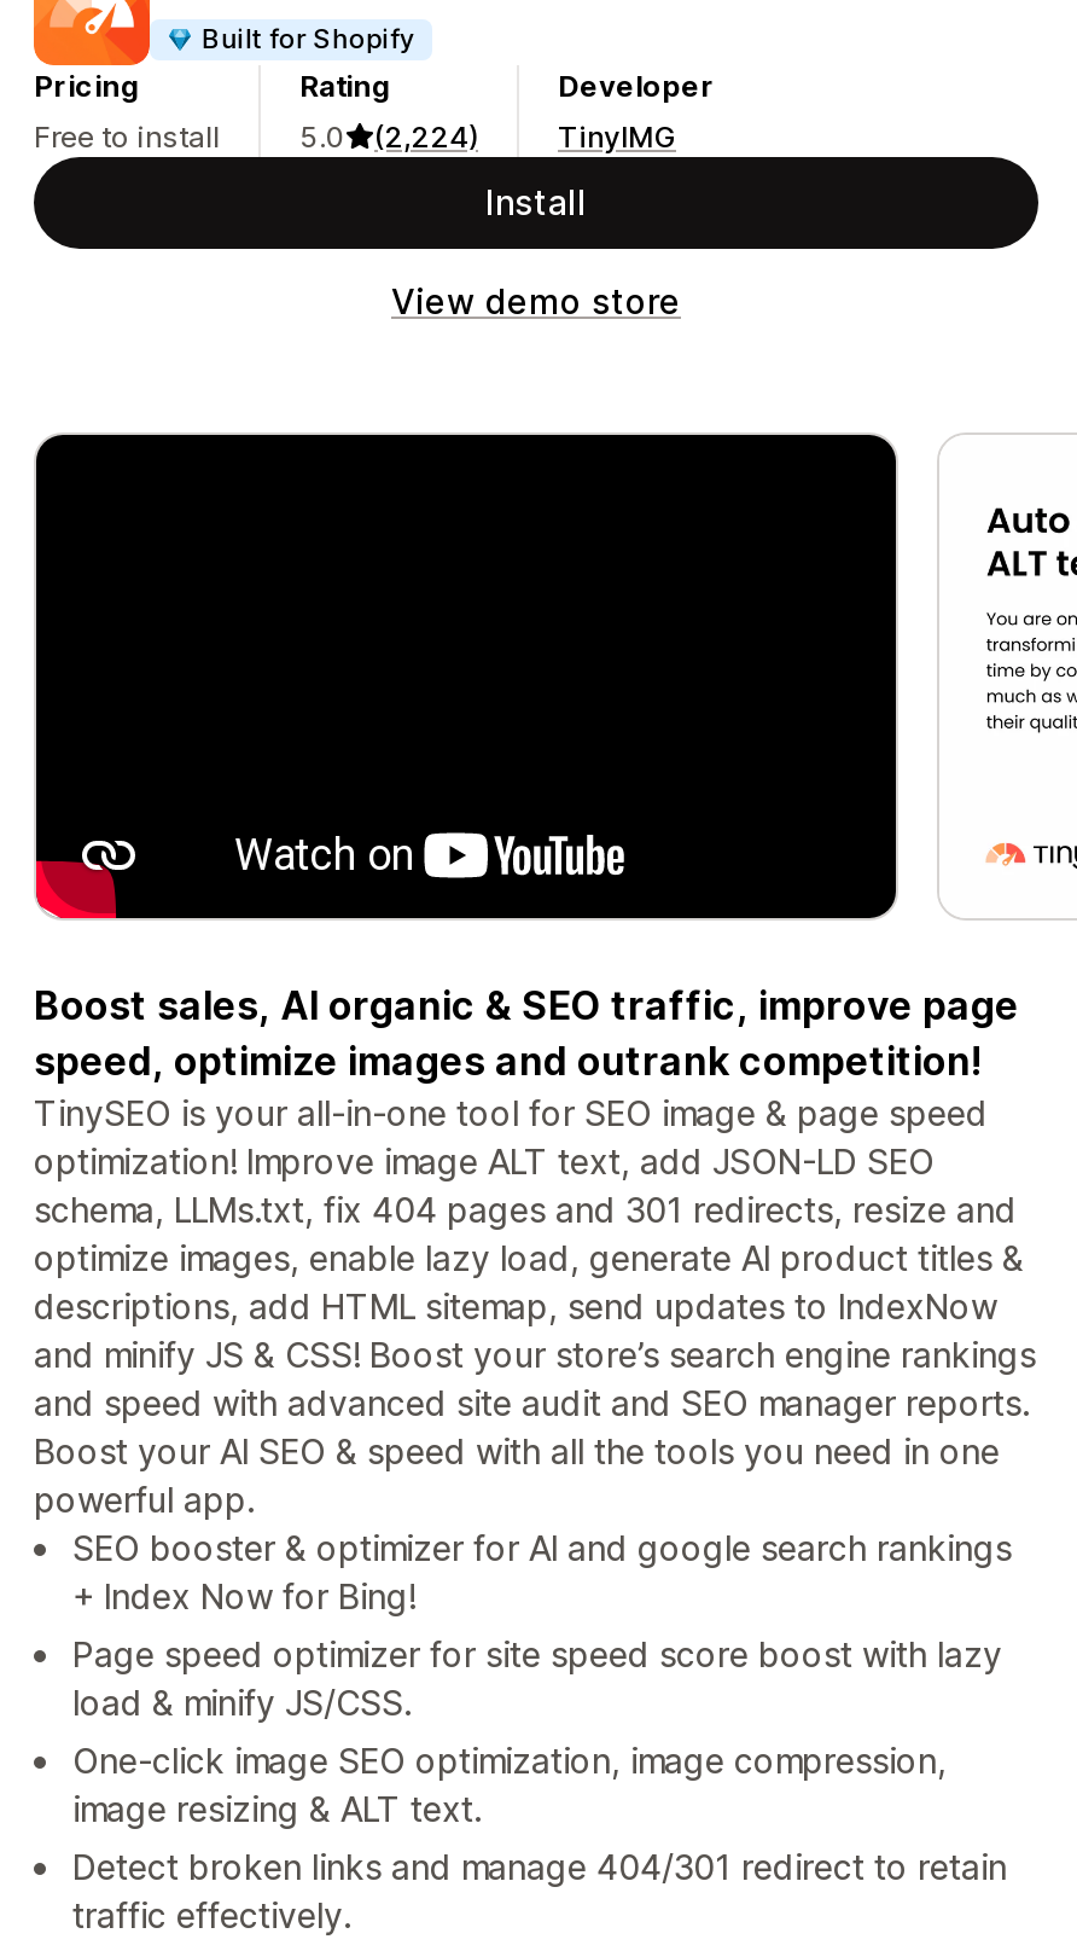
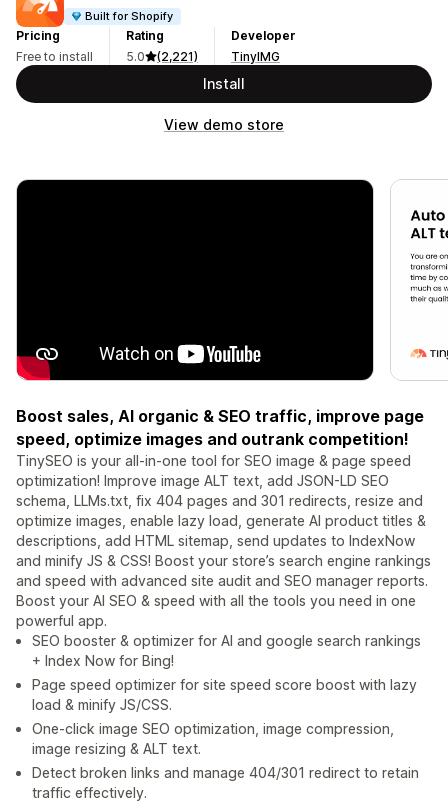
- 5.0 (2,224)
+ 5.0 (2,221)
